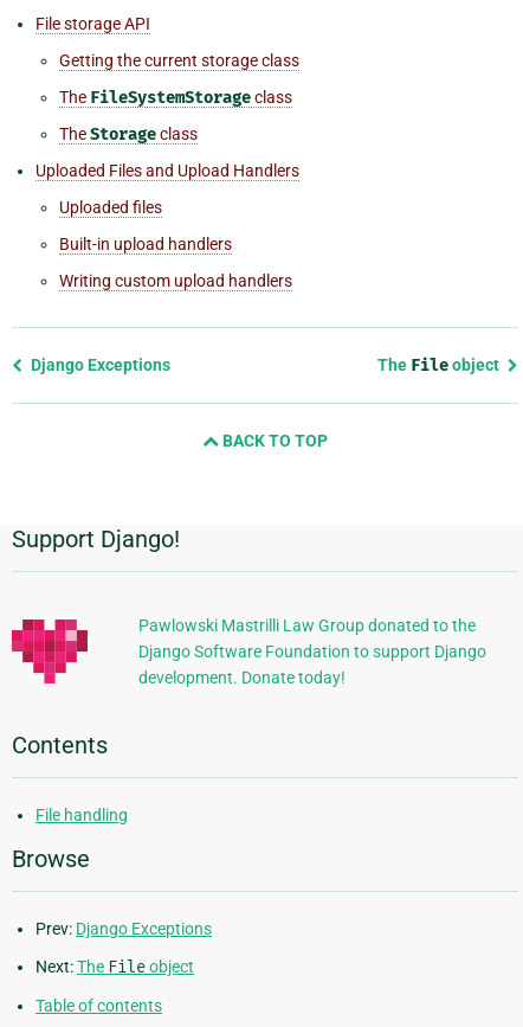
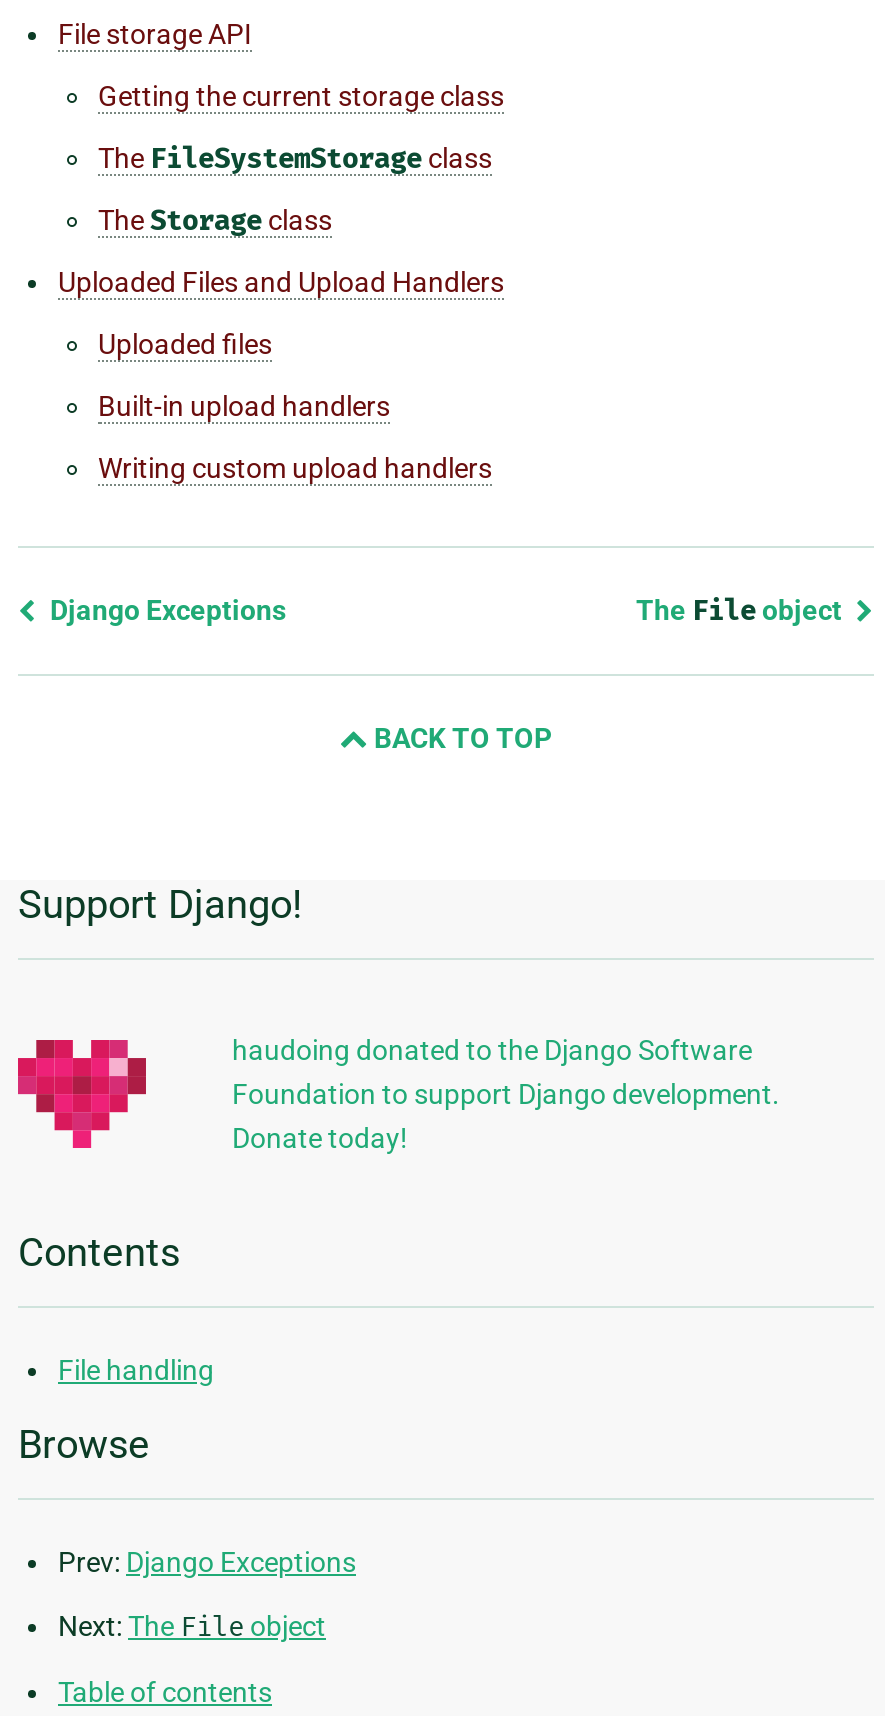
- Pawlowski Mastrilli Law Group donated to the
- Django Software Foundation to support Django
- development. Donate today!
+ haudoing donated to the Django Software
+ Foundation to support Django development.
+ Donate today!
